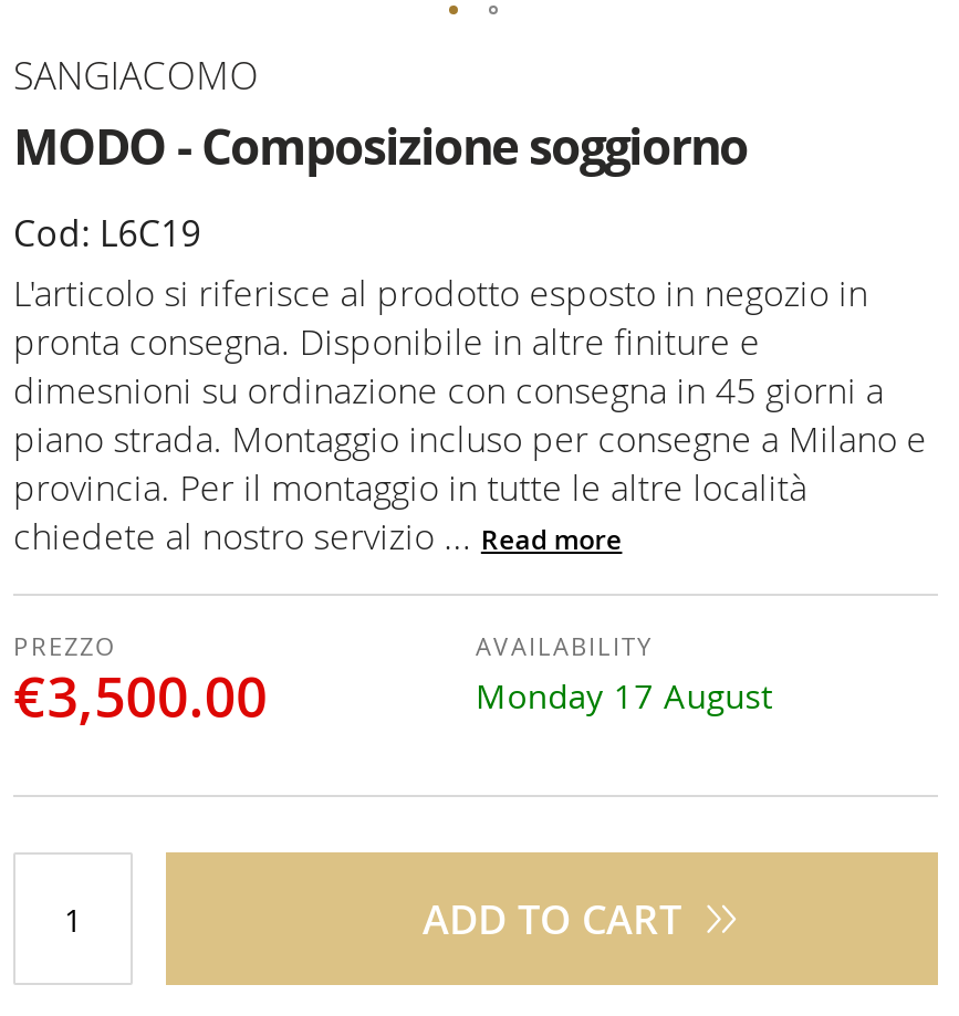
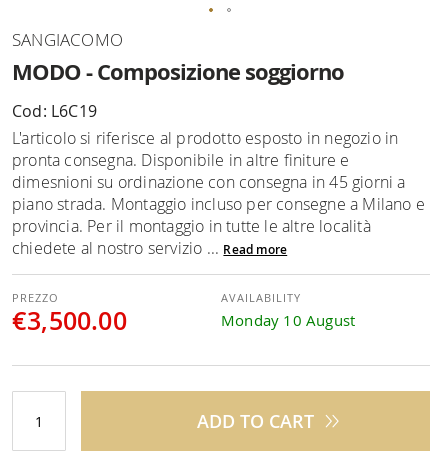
- Monday 17 August
+ Monday 10 August
